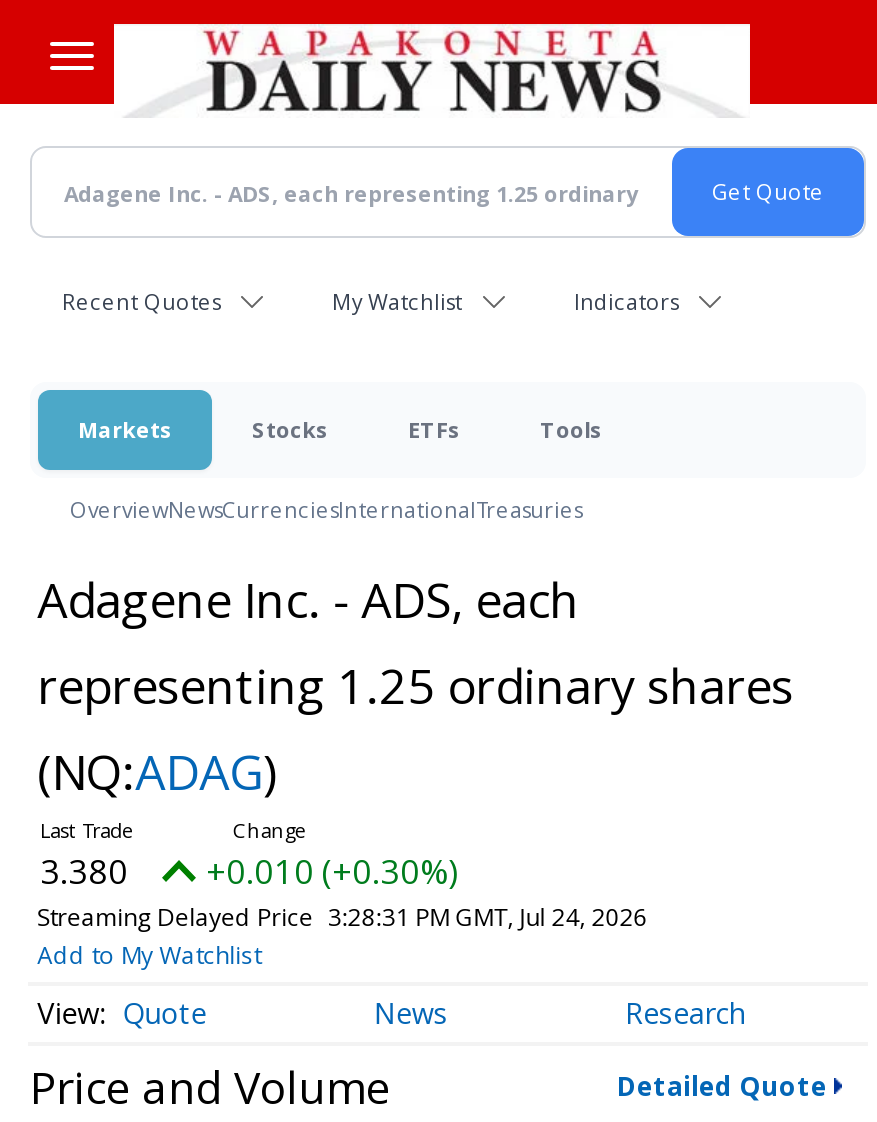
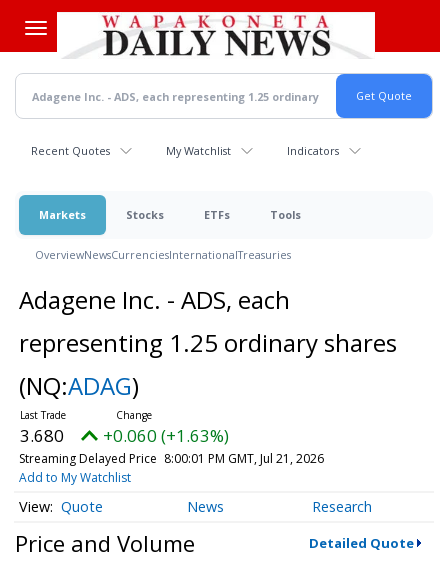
- 3.380
+ 3.680

- +0.010 (+0.30%)
+ +0.060 (+1.63%)

- Streaming Delayed Price 3:28:31 PM GMT, Jul 24, 2026
+ Streaming Delayed Price 8:00:01 PM GMT, Jul 21, 2026
